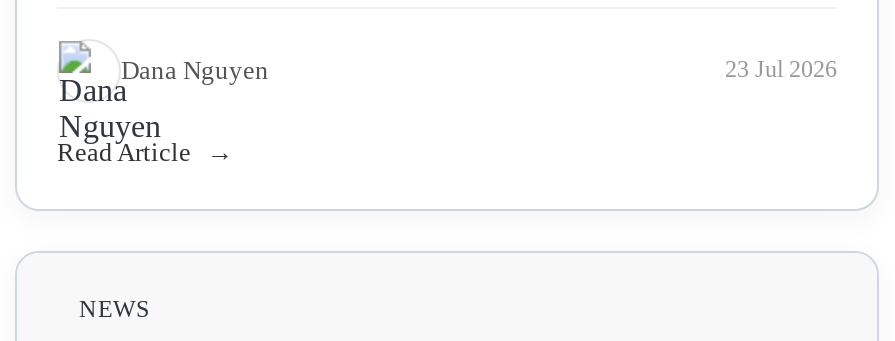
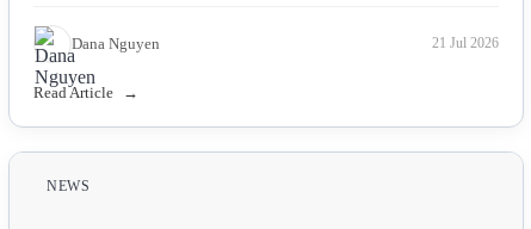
- 23 Jul 2026
+ 21 Jul 2026
